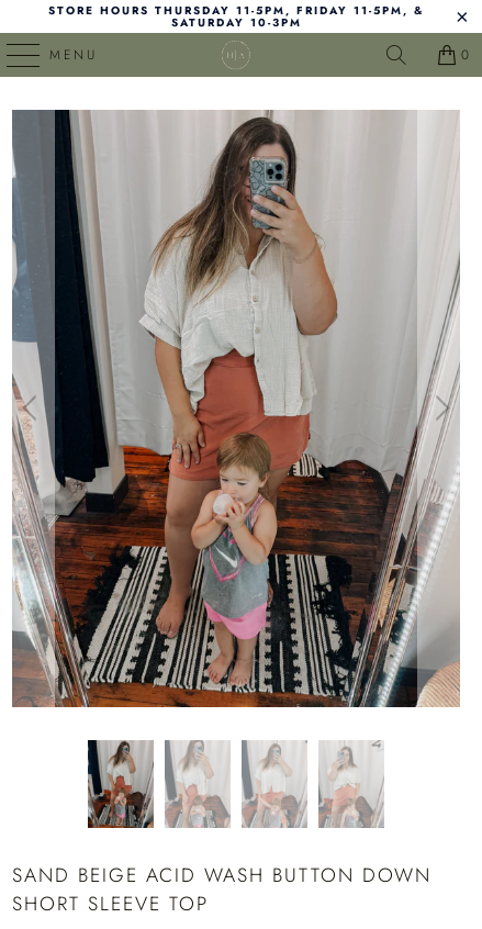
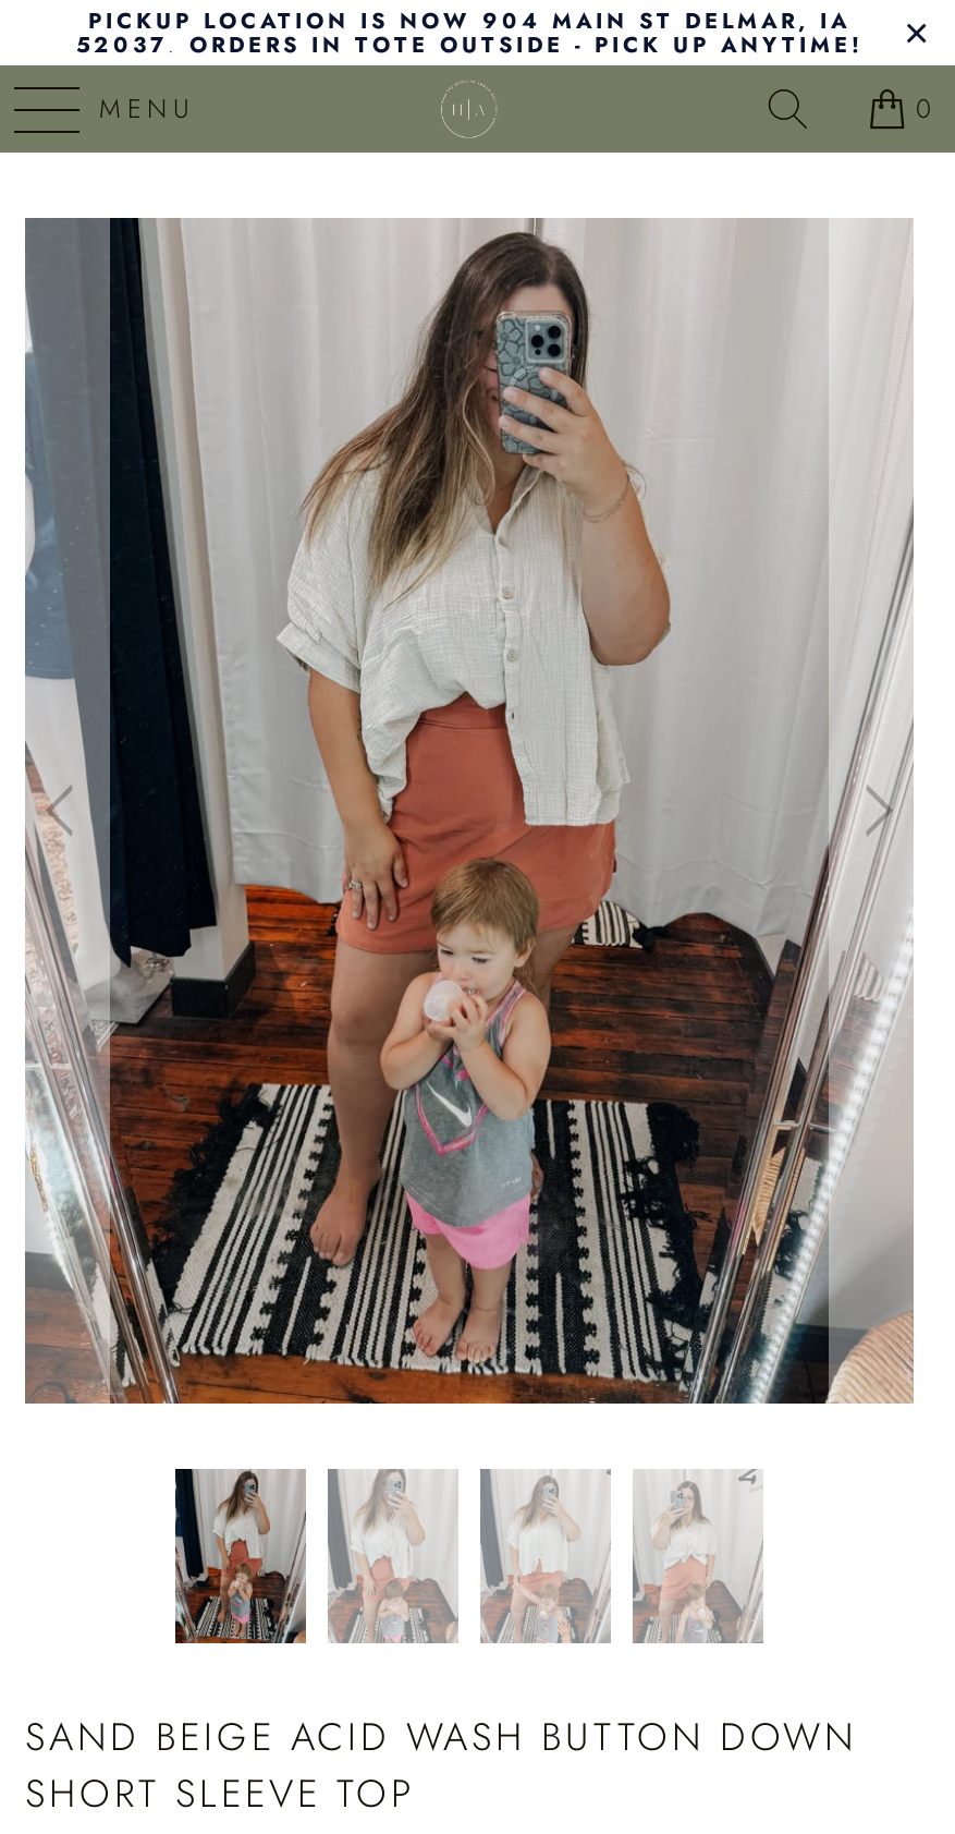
- STORE HOURS THURSDAY 11-5PM, FRIDAY 11-5PM, &
- SATURDAY 10-3PM
+ PICKUP LOCATION IS NOW 904 MAIN ST DELMAR, IA
+ 52037. ORDERS IN TOTE OUTSIDE - PICK UP ANYTIME!
